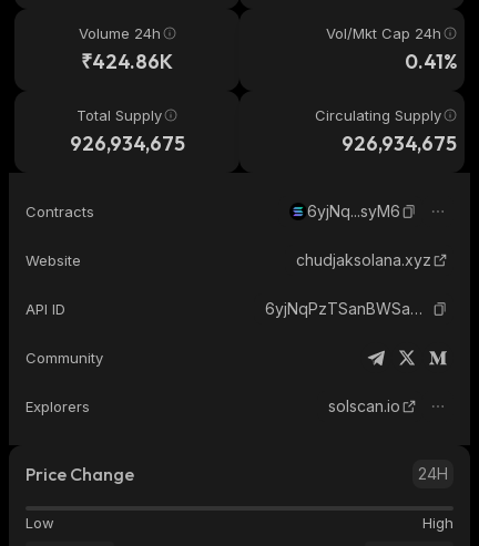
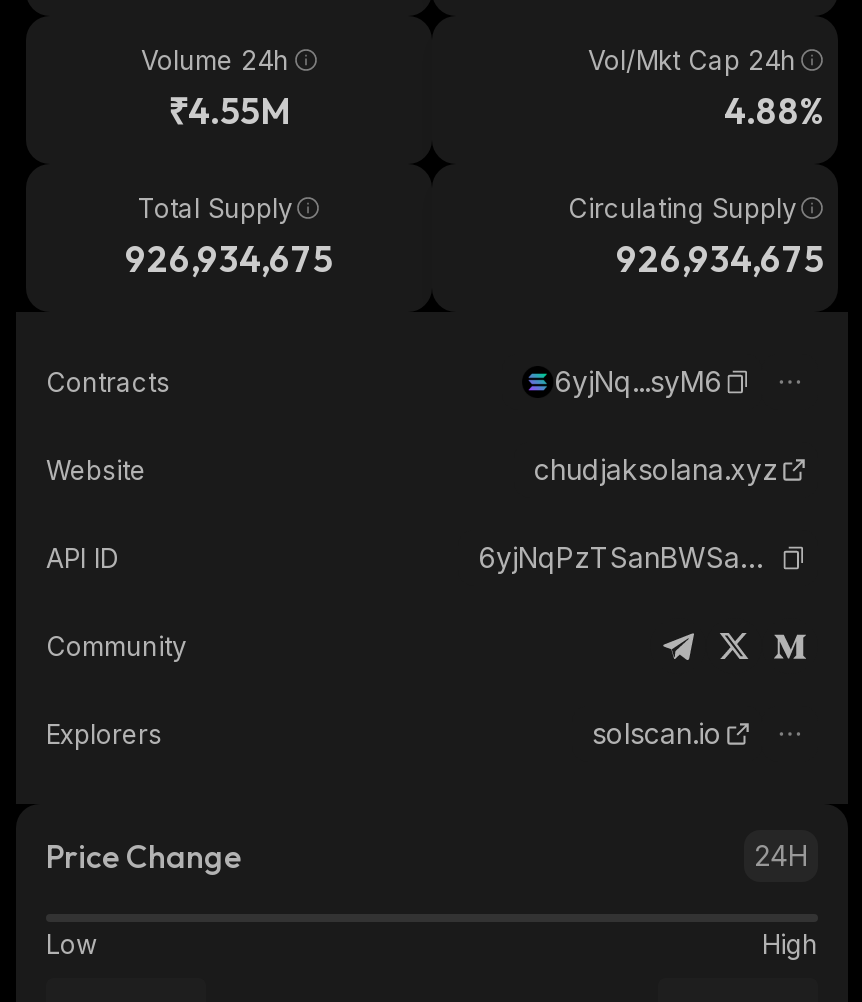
- ₹424.86K
+ ₹4.55M

- 0.41%
+ 4.88%
